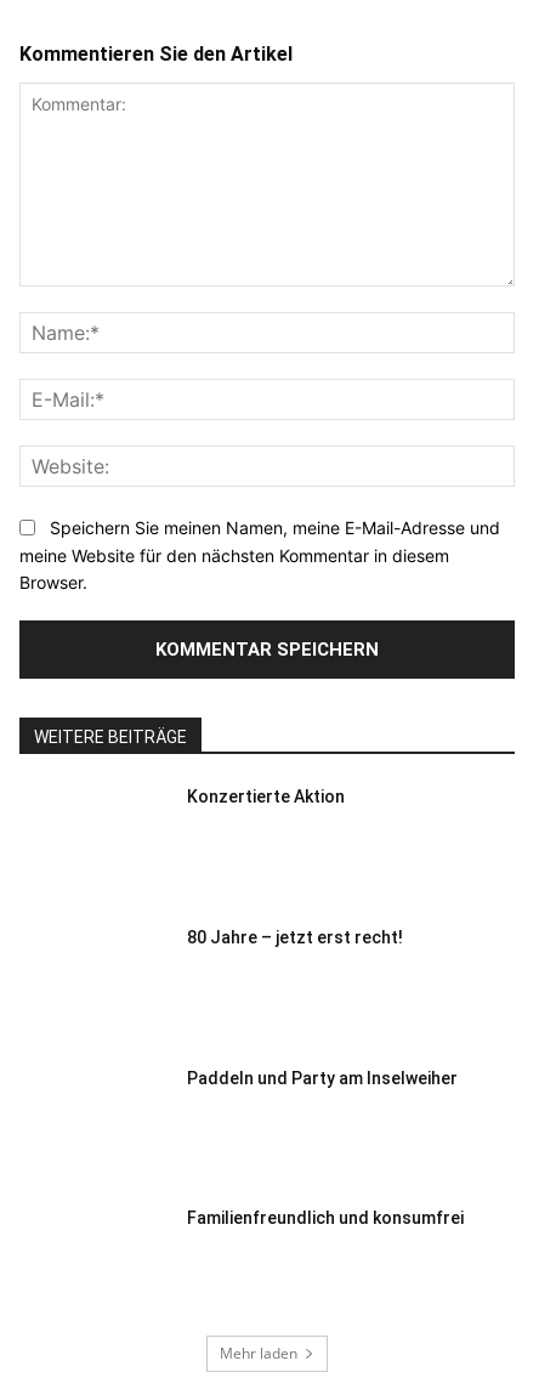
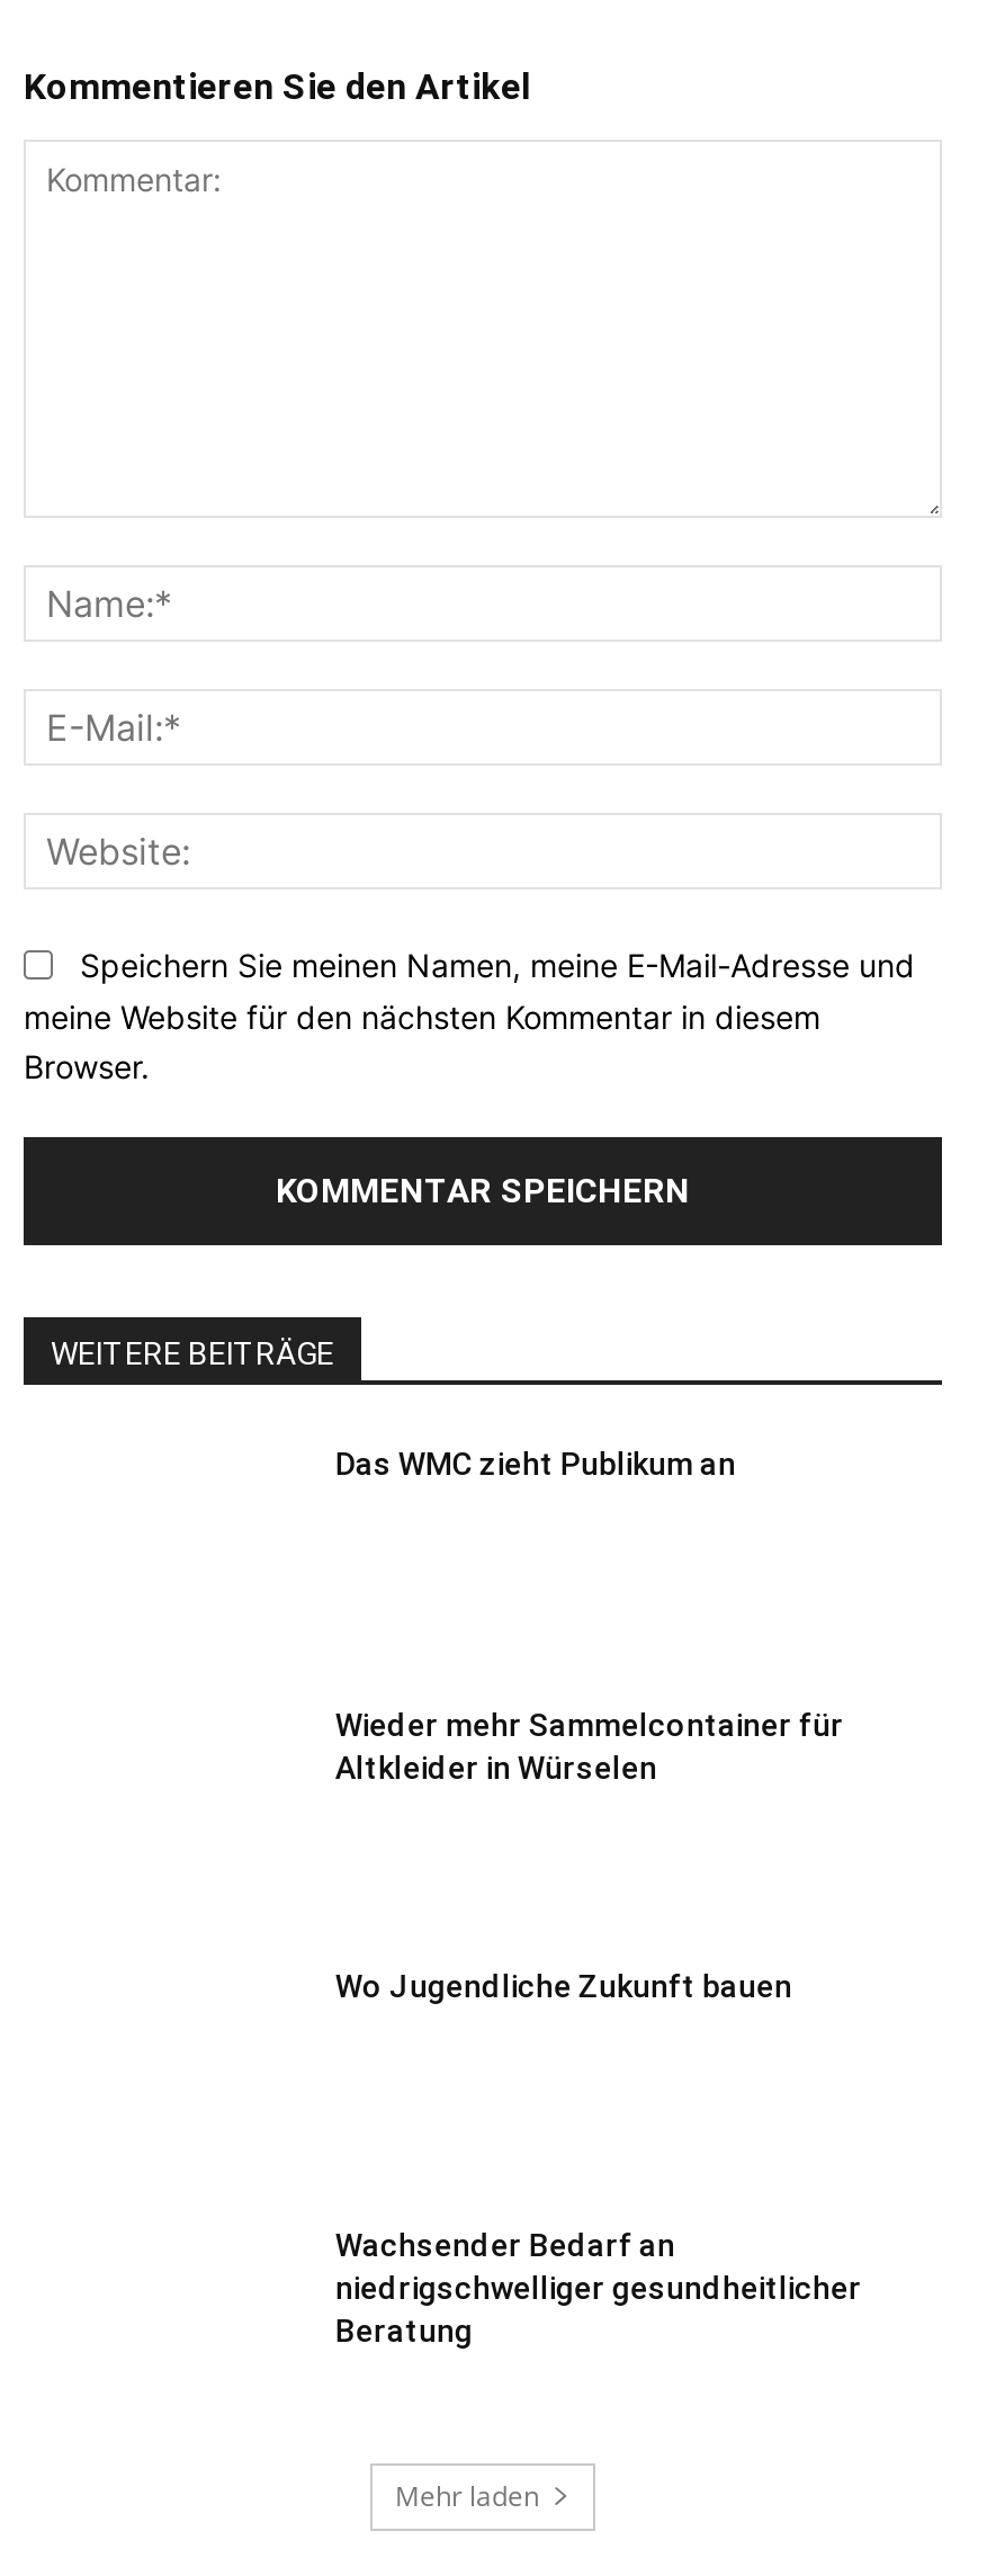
- Konzertierte Aktion
+ Das WMC zieht Publikum an

- 80 Jahre – jetzt erst recht!
+ Wieder mehr Sammelcontainer für
+ Altkleider in Würselen

- Paddeln und Party am Inselweiher
+ Wo Jugendliche Zukunft bauen

- Familienfreundlich und konsumfrei
+ Wachsender Bedarf an
+ niedrigschwelliger gesundheitlicher
+ Beratung
